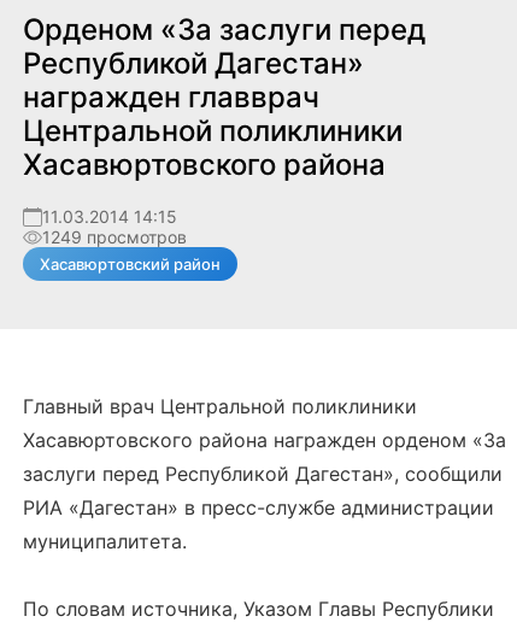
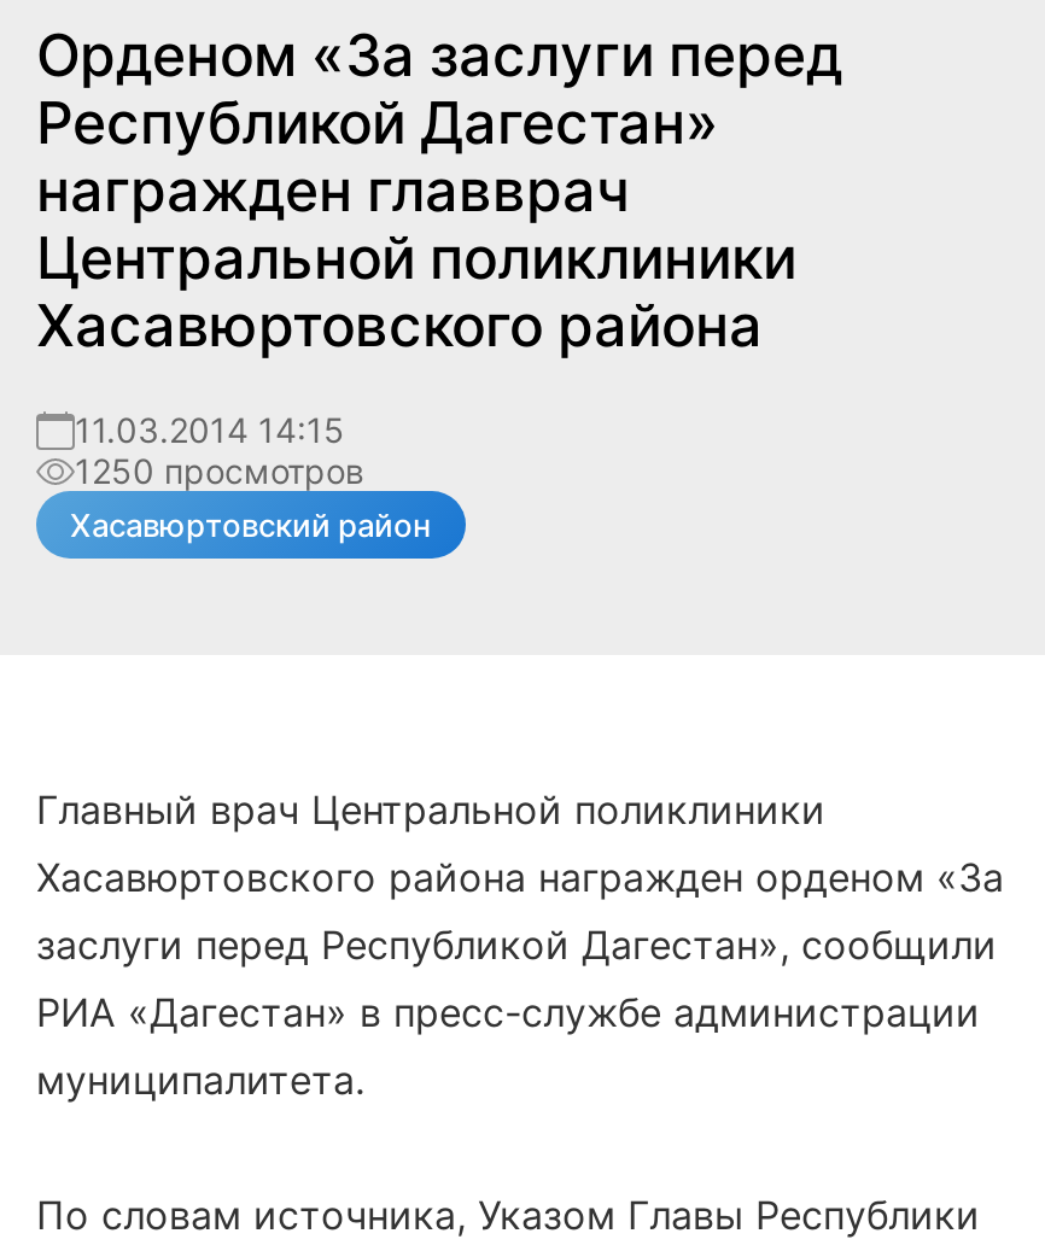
- 1249 просмотров
+ 1250 просмотров
